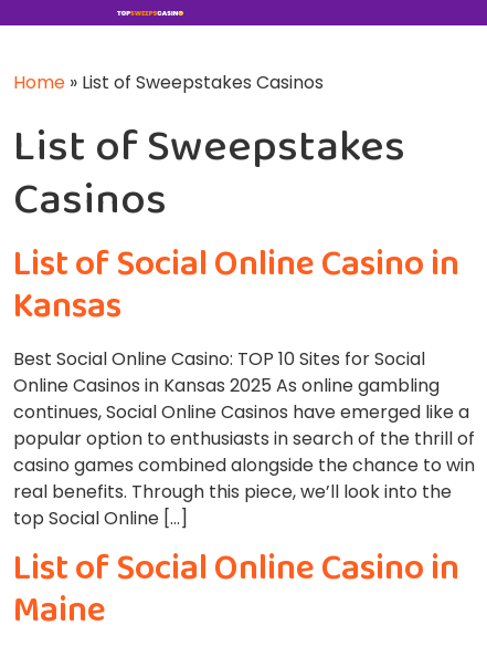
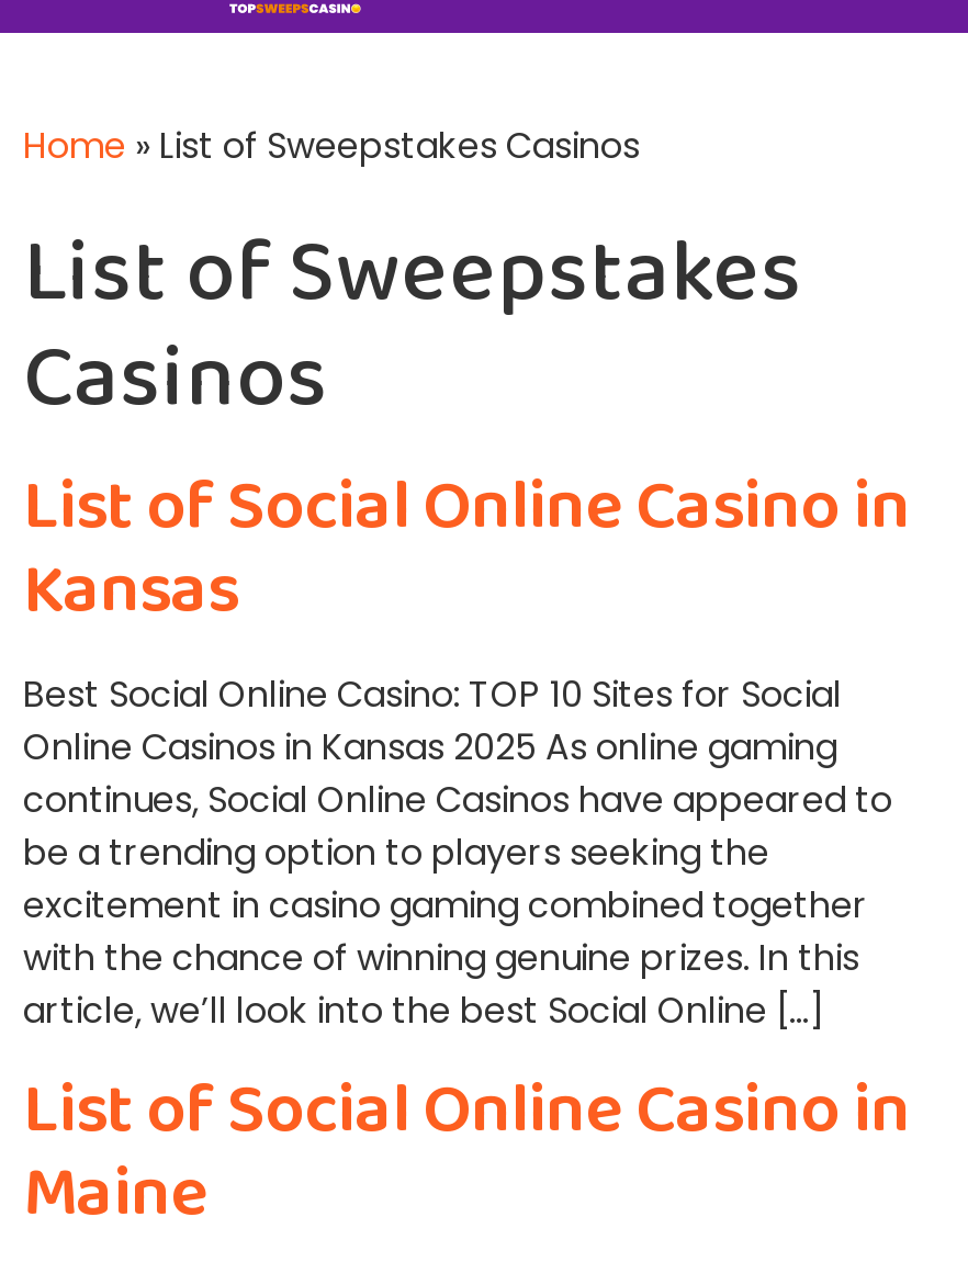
- Online Casinos in Kansas 2025 As online gambling
- continues, Social Online Casinos have emerged like a
- popular option to enthusiasts in search of the thrill of
- casino games combined alongside the chance to win
- real benefits. Through this piece, we’ll look into the
- top Social Online […]
+ Online Casinos in Kansas 2025 As online gaming
+ continues, Social Online Casinos have appeared to
+ be a trending option to players seeking the
+ excitement in casino gaming combined together
+ with the chance of winning genuine prizes. In this
+ article, we’ll look into the best Social Online […]
